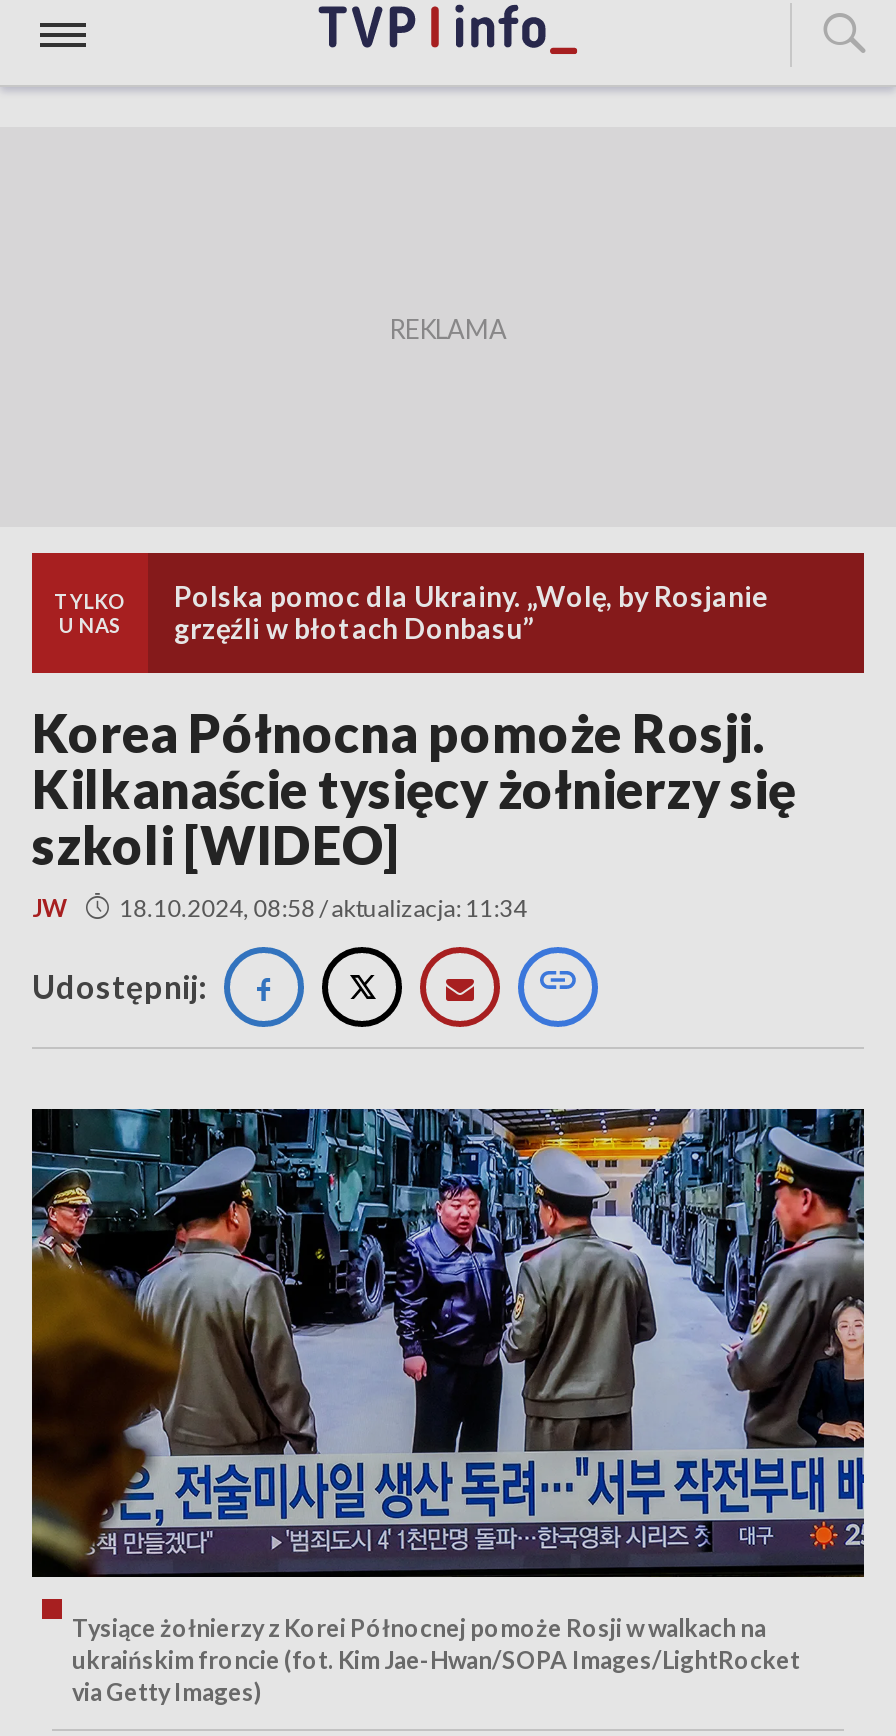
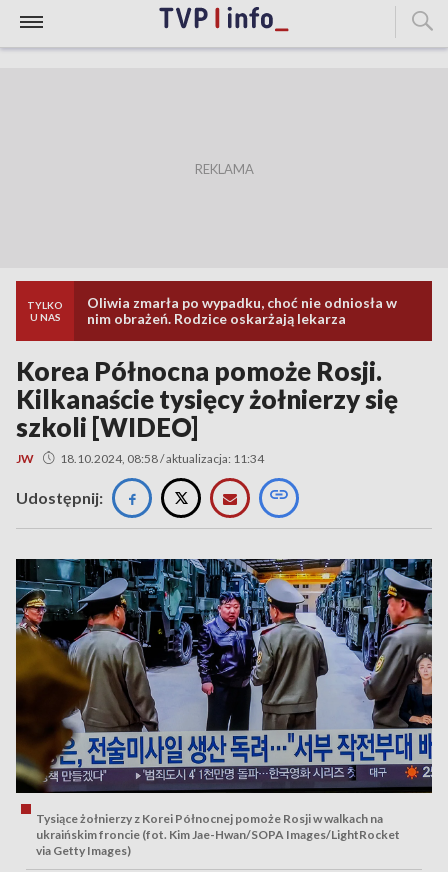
- Polska pomoc dla Ukrainy. „Wolę, by Rosjanie
- grzęźli w błotach Donbasu”
+ Oliwia zmarła po wypadku, choć nie odniosła w
+ nim obrażeń. Rodzice oskarżają lekarza
